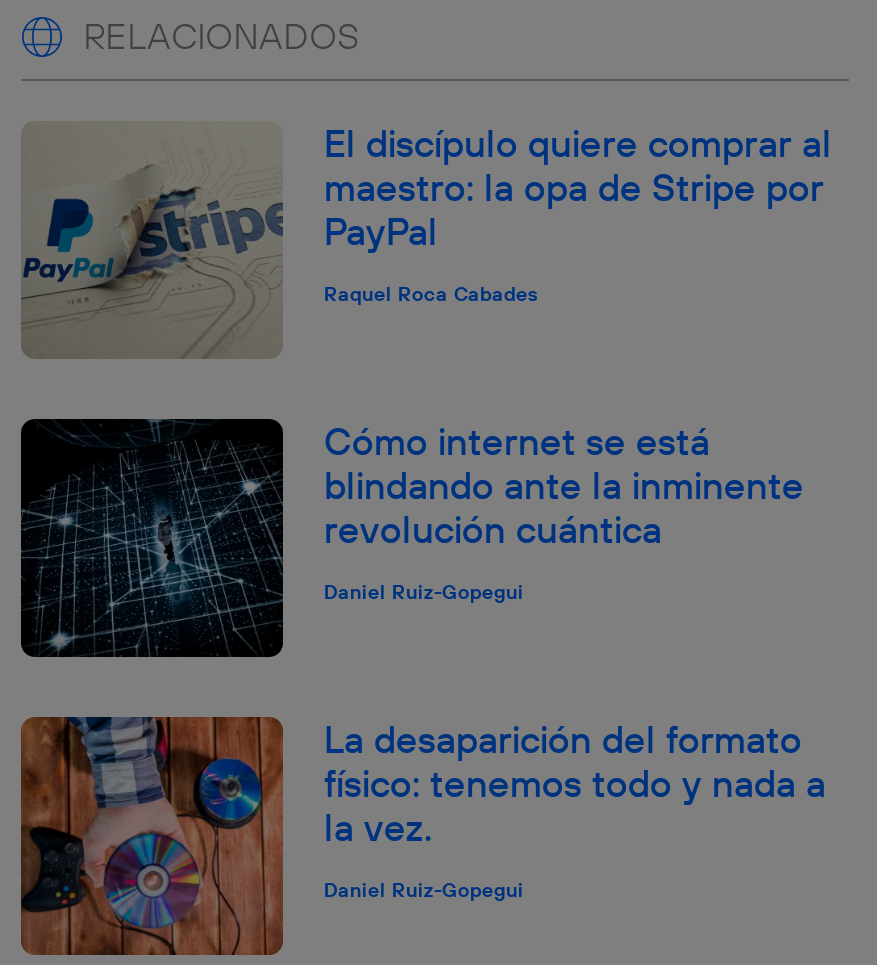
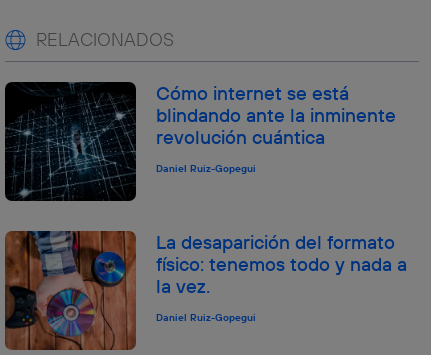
- [image]
- El discípulo quiere comprar al
- maestro: la opa de Stripe por
- PayPal
- Raquel Roca Cabades
